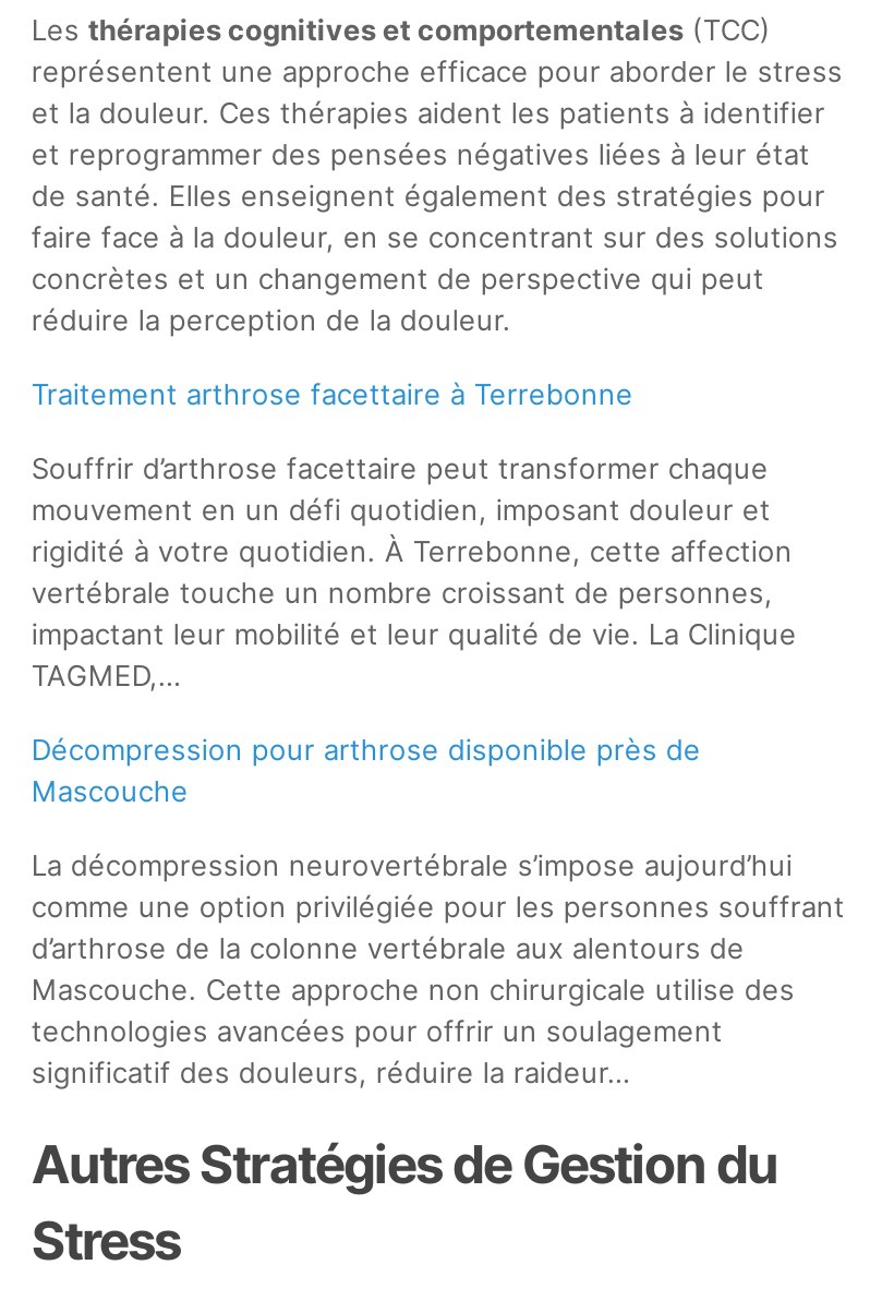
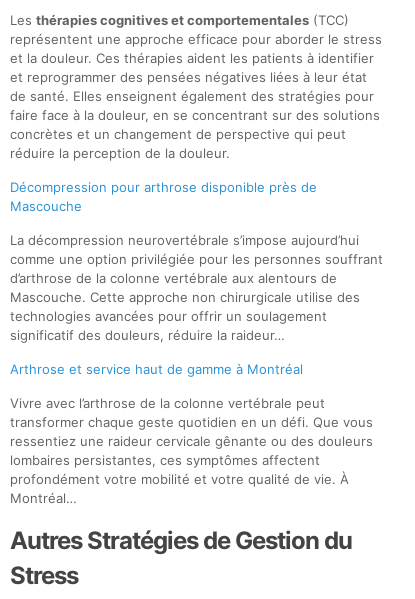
- Traitement arthrose facettaire à Terrebonne
- Souffrir d’arthrose facettaire peut transformer chaque
- mouvement en un défi quotidien, imposant douleur et
- rigidité à votre quotidien. À Terrebonne, cette affection
- vertébrale touche un nombre croissant de personnes,
- impactant leur mobilité et leur qualité de vie. La Clinique
- TAGMED,…

moved up: Décompression pour arthrose disponible près de | Mascouche | La décompression neurovertébrale s’impose aujourd’hui | comme une option privilégiée pour les personnes souffrant | d’arthrose de la colonne vertébrale aux alentours de | Mascouche. Cette approche non chirurgicale utilise des | technologies avancées pour offrir un soulagement | significatif des douleurs, réduire la raideur…

+ Arthrose et service haut de gamme à Montréal
+ Vivre avec l’arthrose de la colonne vertébrale peut
+ transformer chaque geste quotidien en un défi. Que vous
+ ressentiez une raideur cervicale gênante ou des douleurs
+ lombaires persistantes, ces symptômes affectent
+ profondément votre mobilité et votre qualité de vie. À
+ Montréal…
